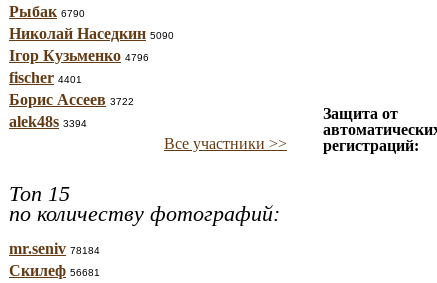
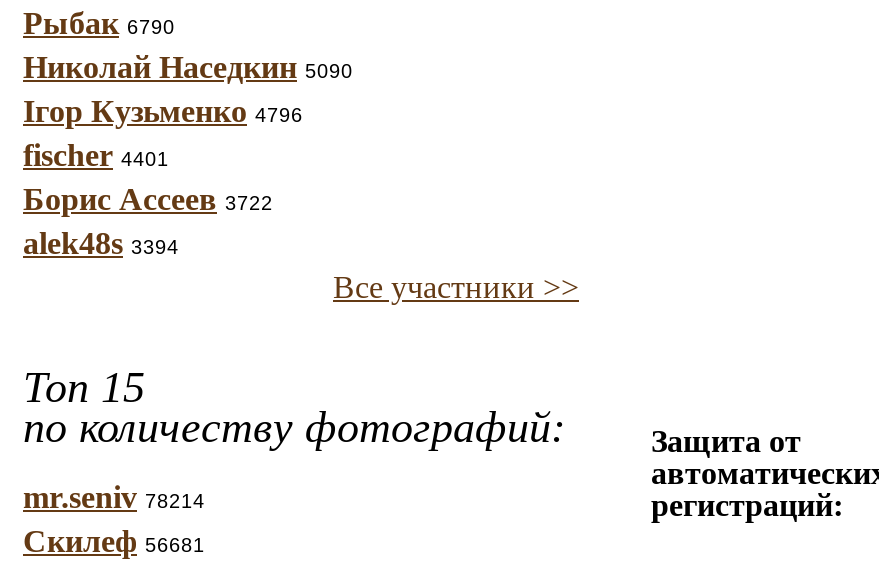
moved down: Защита от | регистраций:

- mr.seniv 78184
+ mr.seniv 78214
